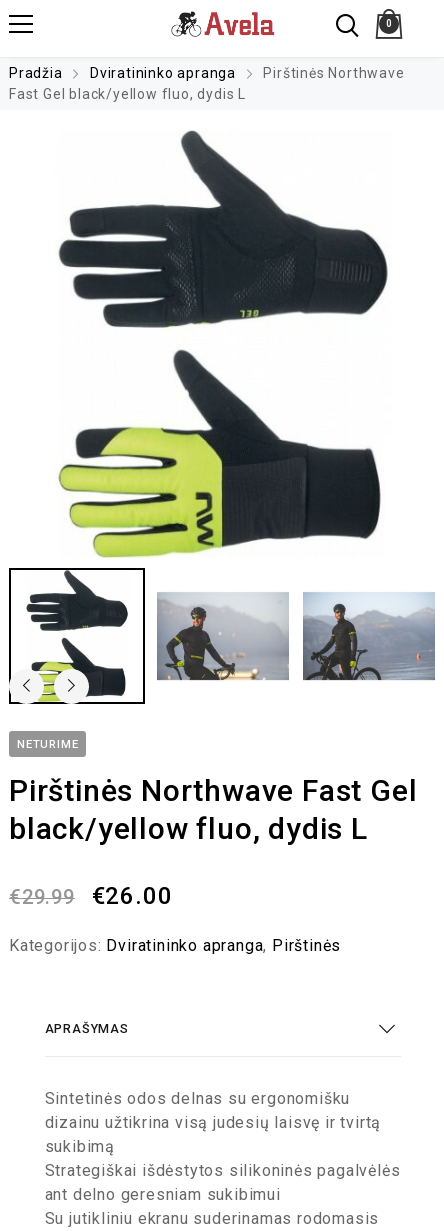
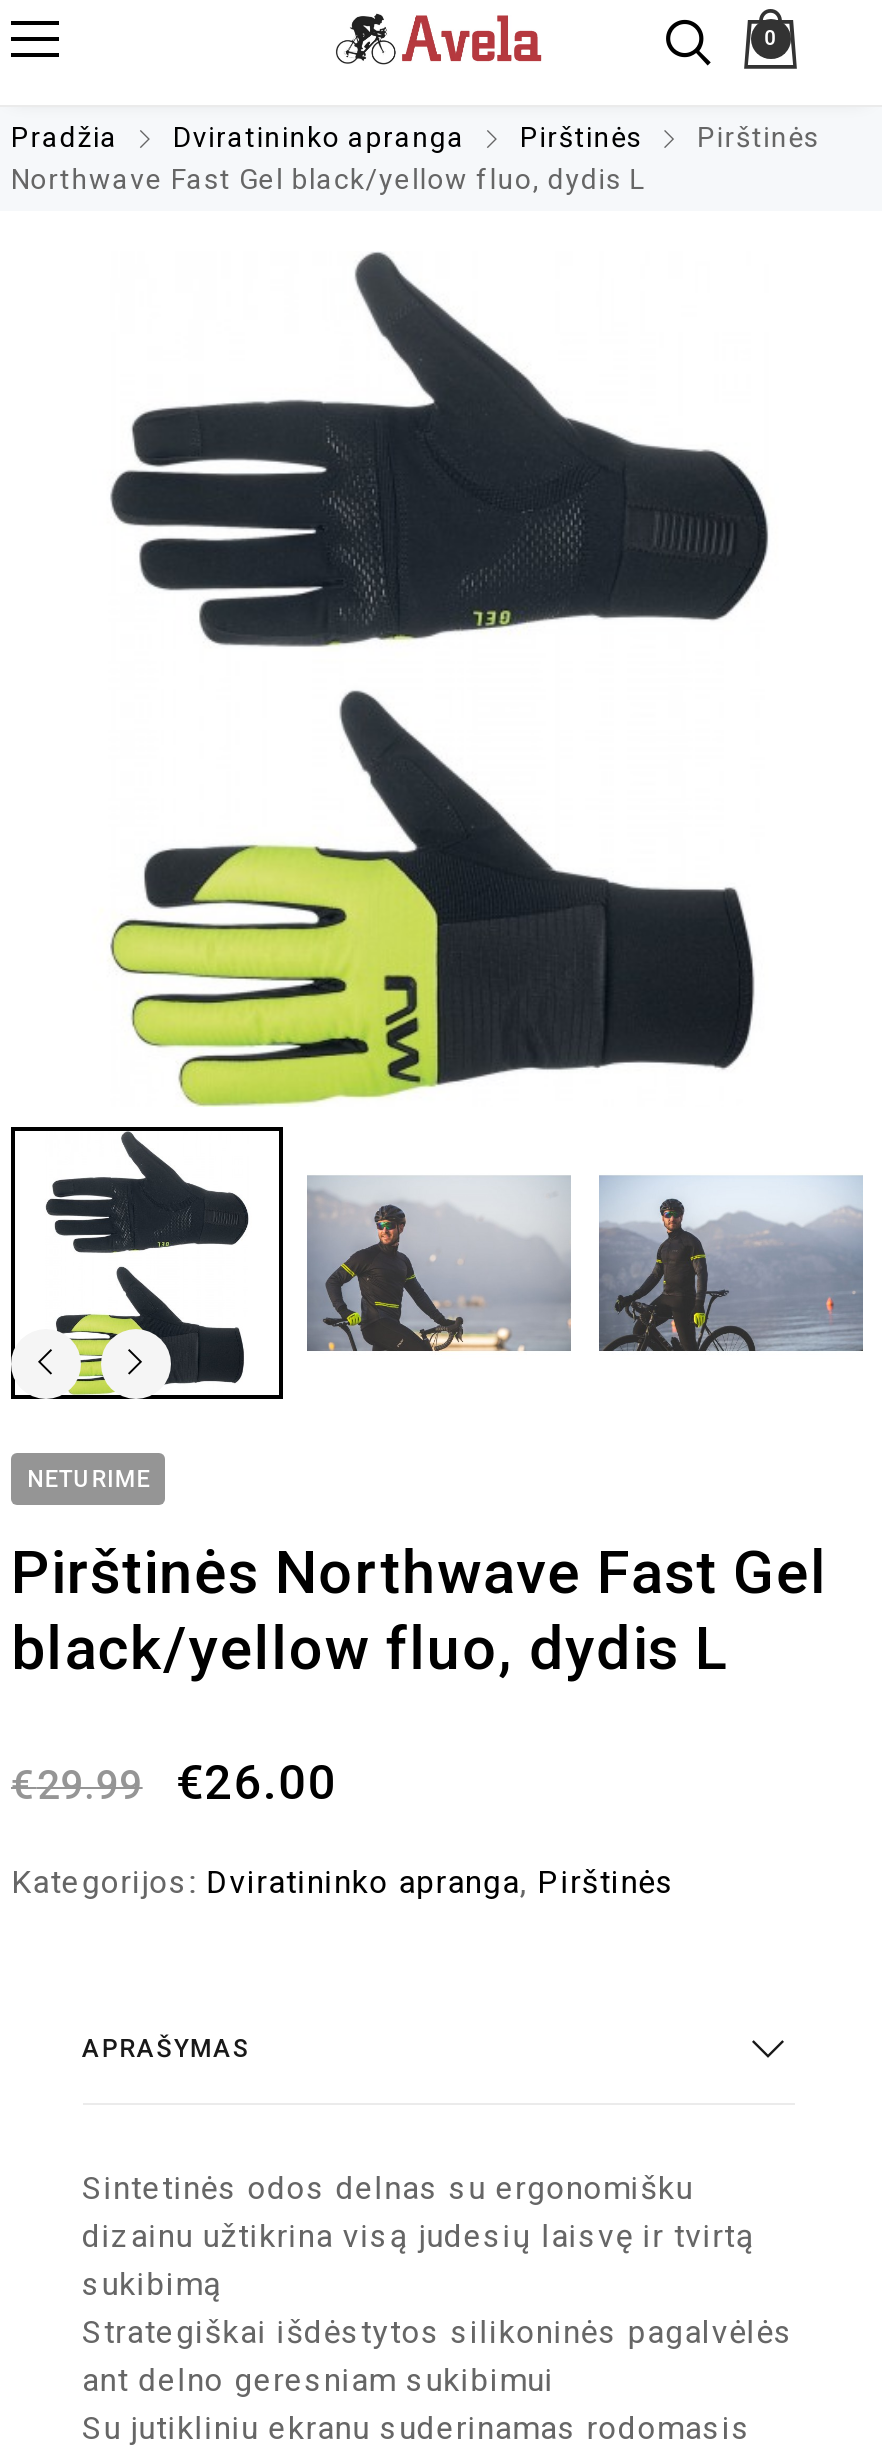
- Pirštinės Northwave
- Fast Gel black/yellow fluo, dydis L
+ Pirštinės
+ Pirštinės
+ Northwave Fast Gel black/yellow fluo, dydis L
